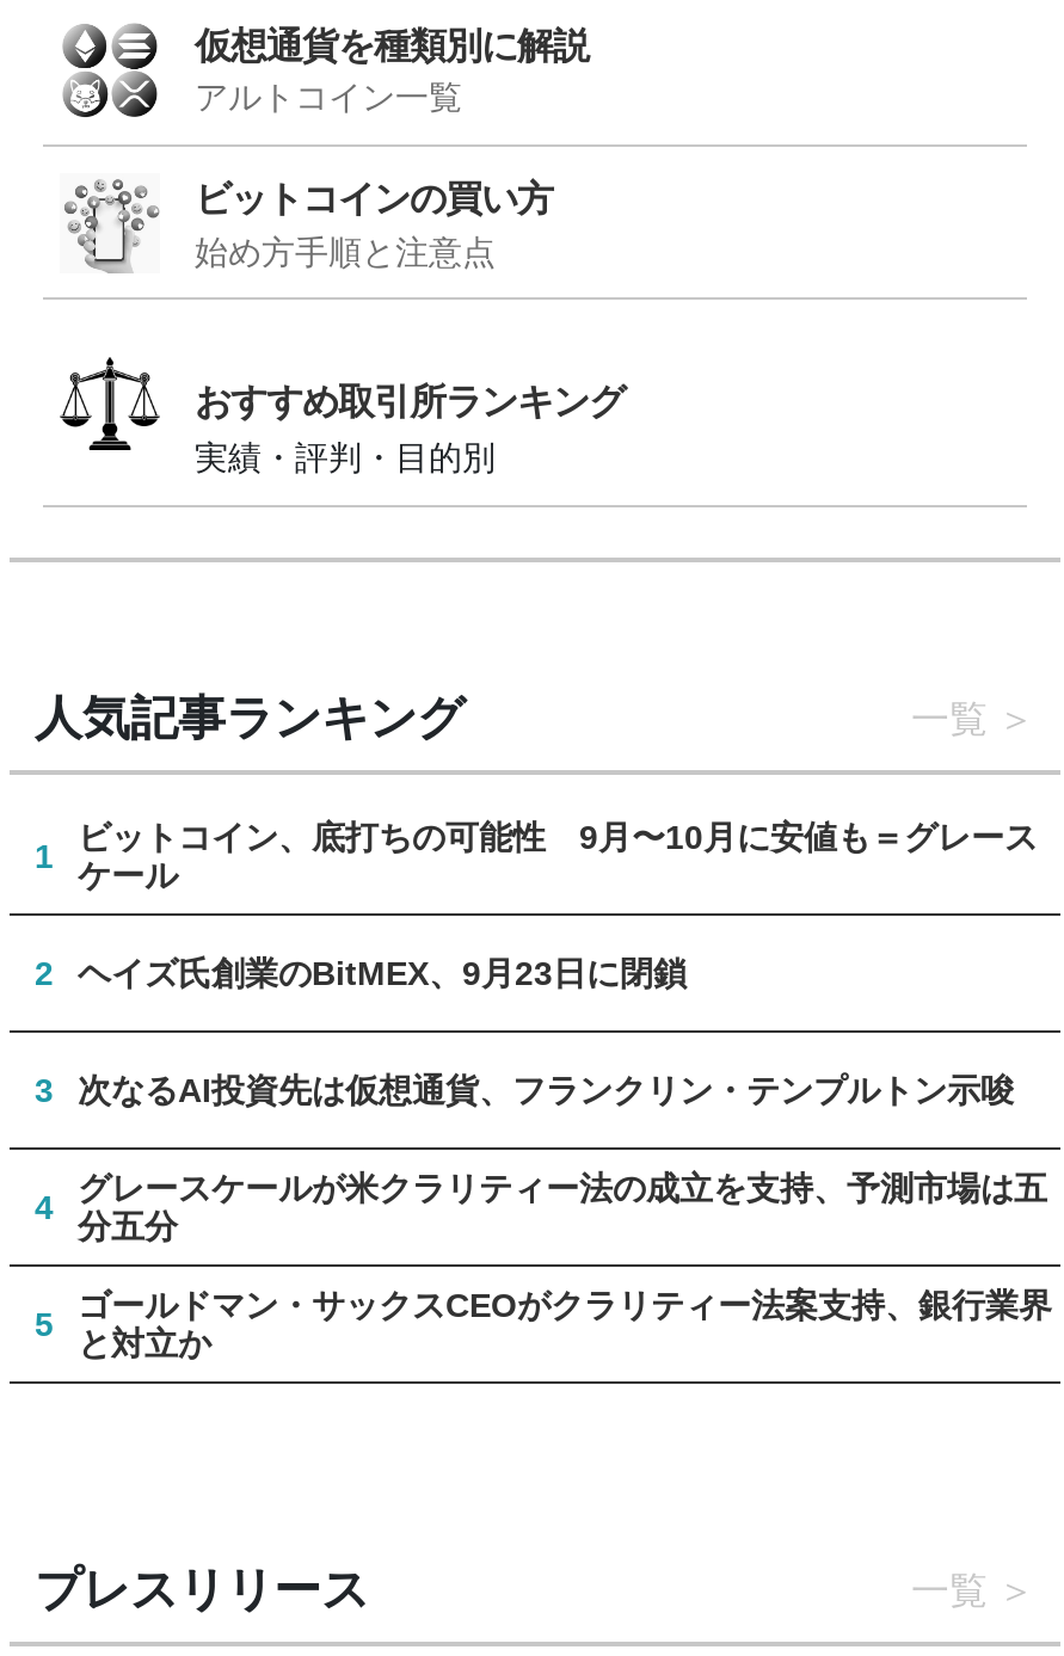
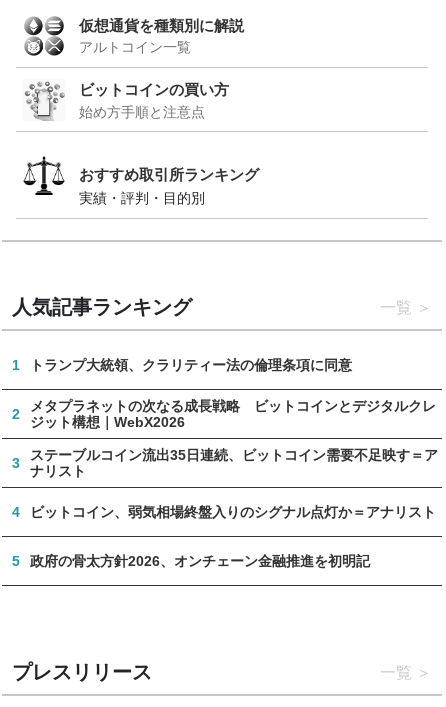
- ビットコイン、底打ちの可能性 9月〜10月に安値も＝グレース
- ケール
+ トランプ大統領、クラリティー法の倫理条項に同意

- ヘイズ氏創業のBitMEX、9月23日に閉鎖
+ メタプラネットの次なる成長戦略 ビットコインとデジタルクレ
+ ジット構想｜WebX2026

- 次なるAI投資先は仮想通貨、フランクリン・テンプルトン示唆
+ ステーブルコイン流出35日連続、ビットコイン需要不足映す＝ア
+ ナリスト

- グレースケールが米クラリティー法の成立を支持、予測市場は五
- 分五分
+ ビットコイン、弱気相場終盤入りのシグナル点灯か＝アナリスト

- ゴールドマン・サックスCEOがクラリティー法案支持、銀行業界
- と対立か
+ 政府の骨太方針2026、オンチェーン金融推進を初明記
